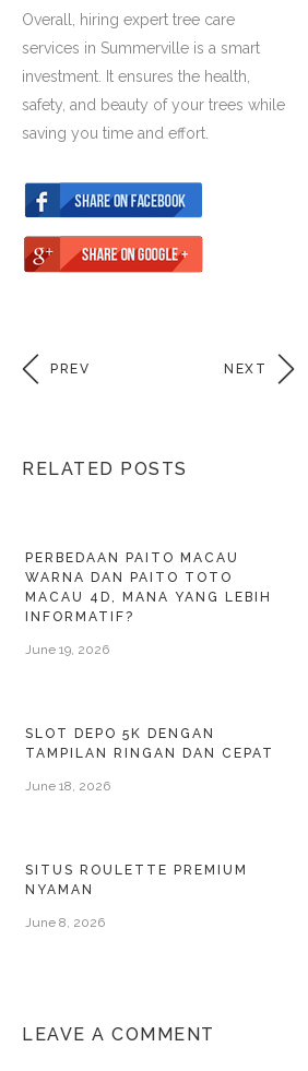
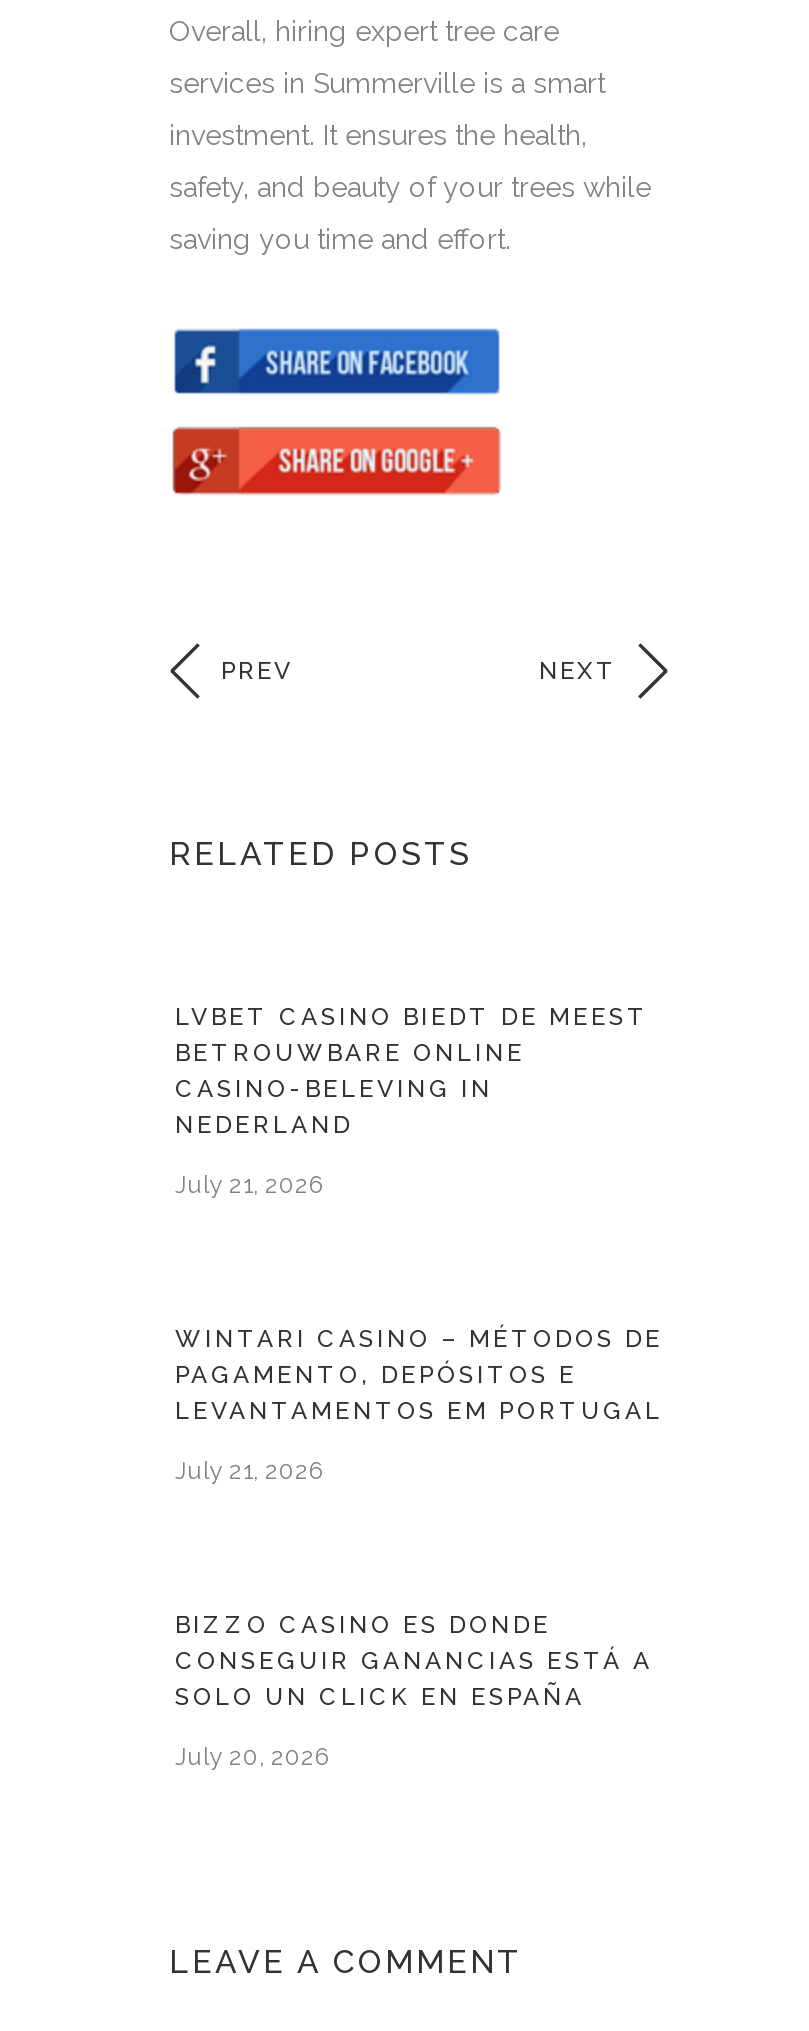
- PERBEDAAN PAITO MACAU
- WARNA DAN PAITO TOTO
- MACAU 4D, MANA YANG LEBIH
- INFORMATIF?
+ LVBET CASINO BIEDT DE MEEST
+ BETROUWBARE ONLINE
+ CASINO-BELEVING IN
+ NEDERLAND

- June 19, 2026
+ July 21, 2026

- SLOT DEPO 5K DENGAN
- TAMPILAN RINGAN DAN CEPAT
+ WINTARI CASINO – MÉTODOS DE
+ PAGAMENTO, DEPÓSITOS E
+ LEVANTAMENTOS EM PORTUGAL

- June 18, 2026
+ July 21, 2026

- SITUS ROULETTE PREMIUM
- NYAMAN
+ BIZZO CASINO ES DONDE
+ CONSEGUIR GANANCIAS ESTÁ A
+ SOLO UN CLICK EN ESPAÑA

- June 8, 2026
+ July 20, 2026
